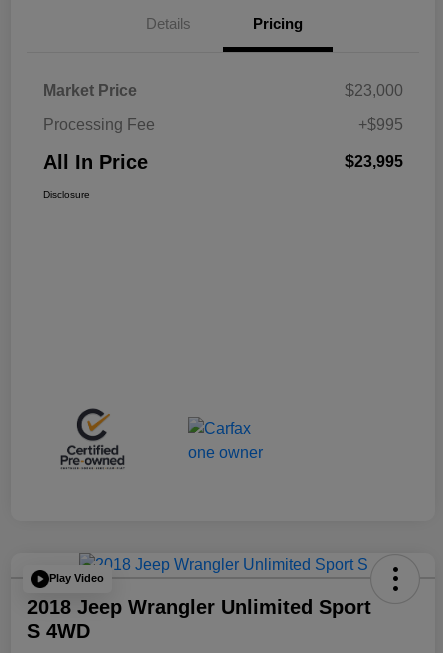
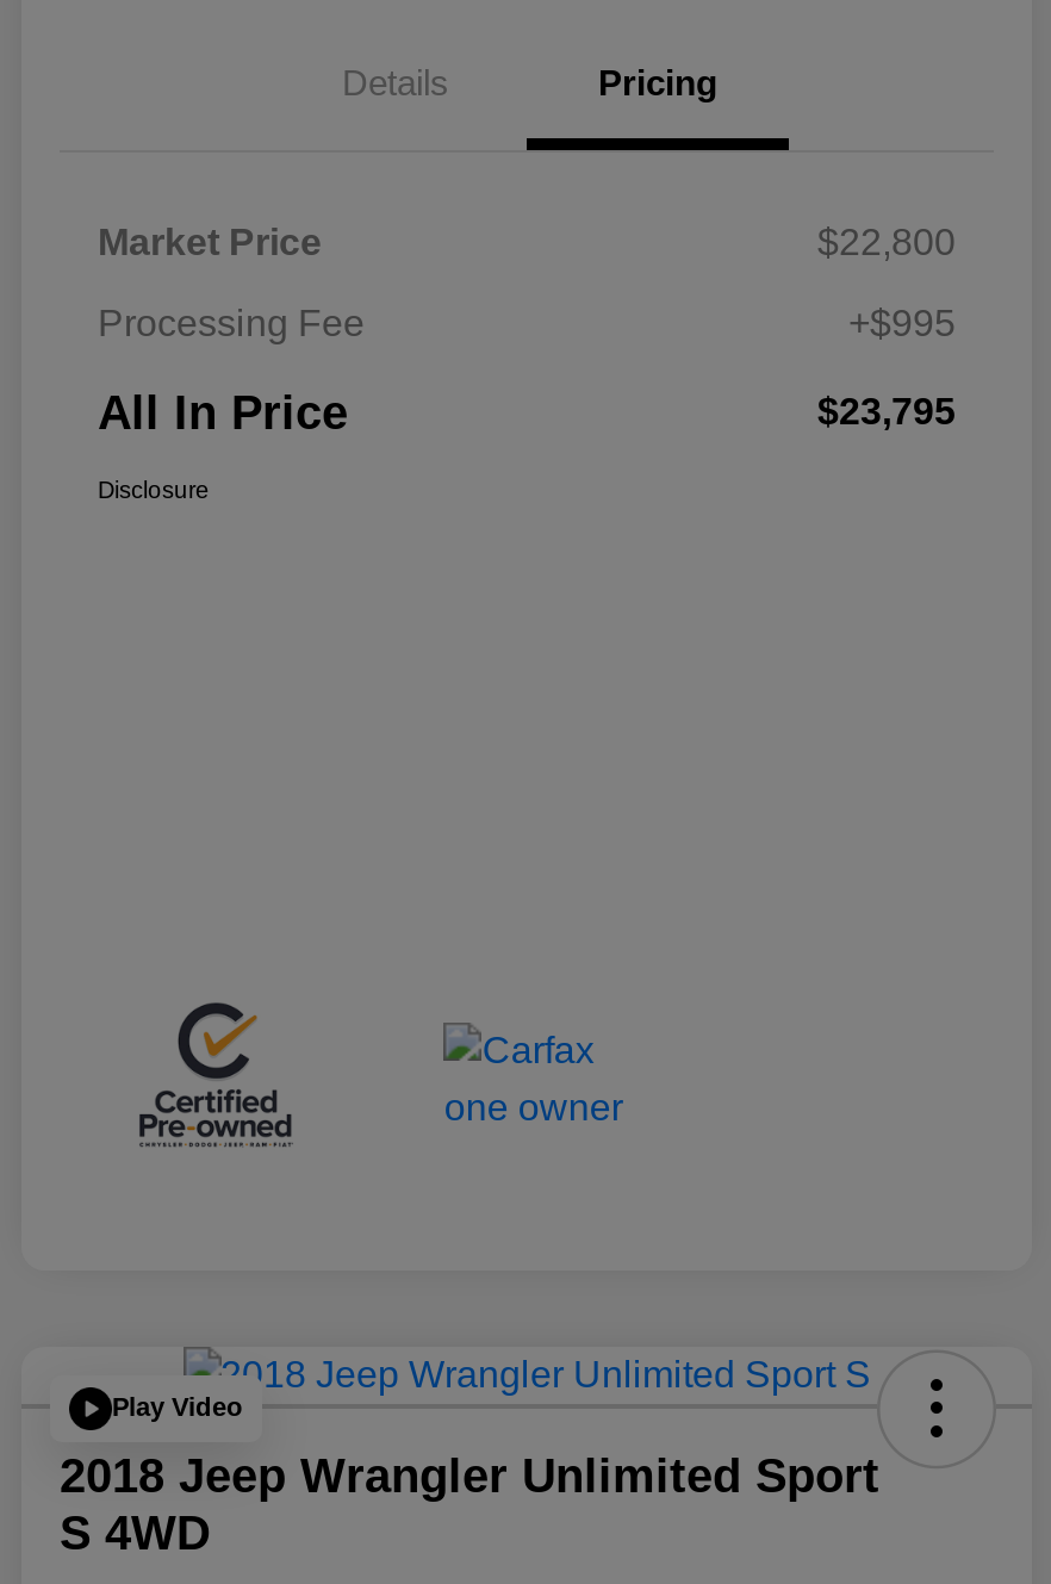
- $23,000
+ $22,800

- $23,995
+ $23,795
